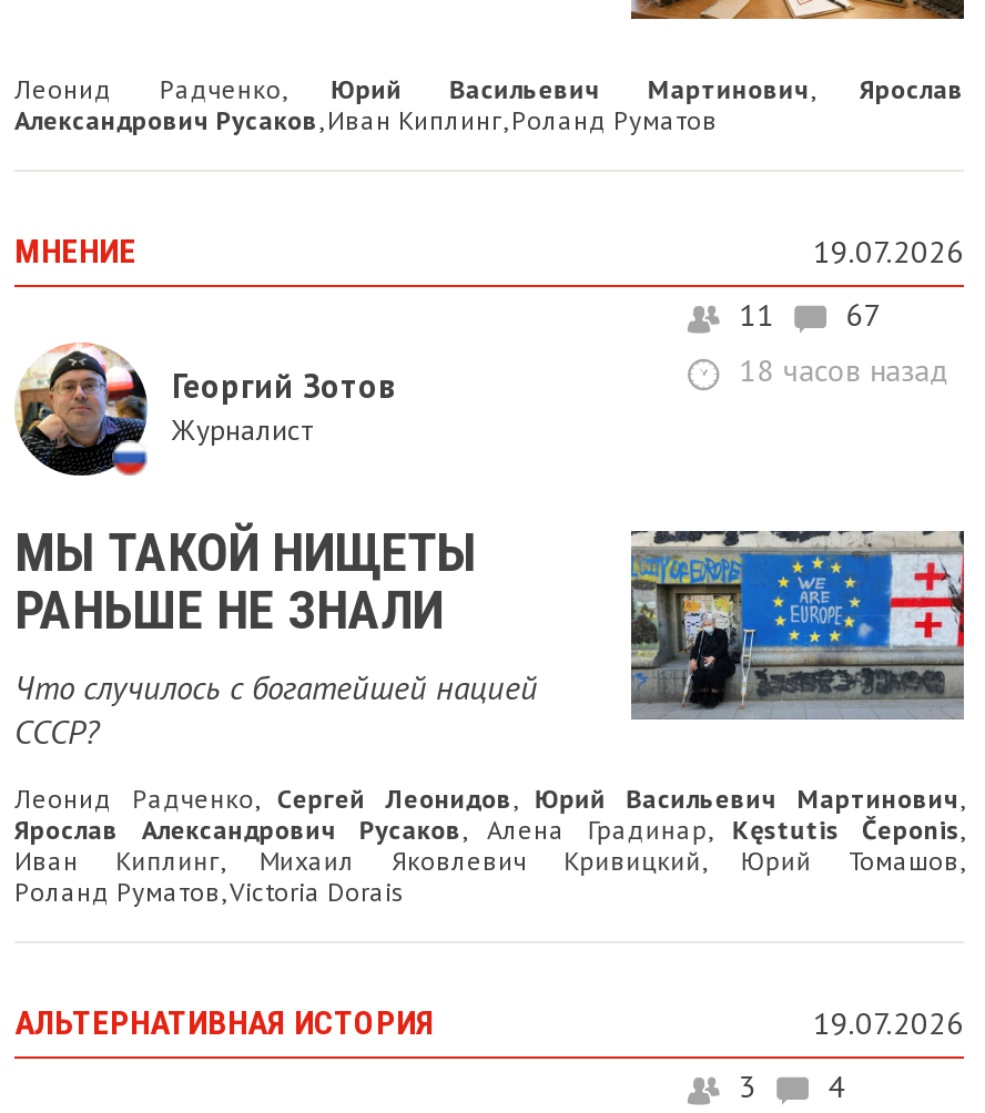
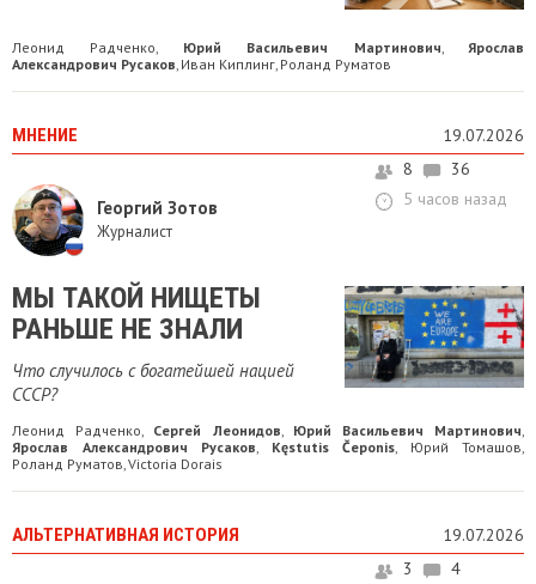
- 11
+ 8

- 67
+ 36

- 18 часов назад
+ 5 часов назад

- Ярослав Александрович Русаков, Алена Градинар, Kęstutis Čeponis
- Иван Киплинг, Михаил Яковлевич Кривицкий, Юрий Томашов
+ Ярослав Александрович Русаков, Kęstutis Čeponis, Юрий Томашов
